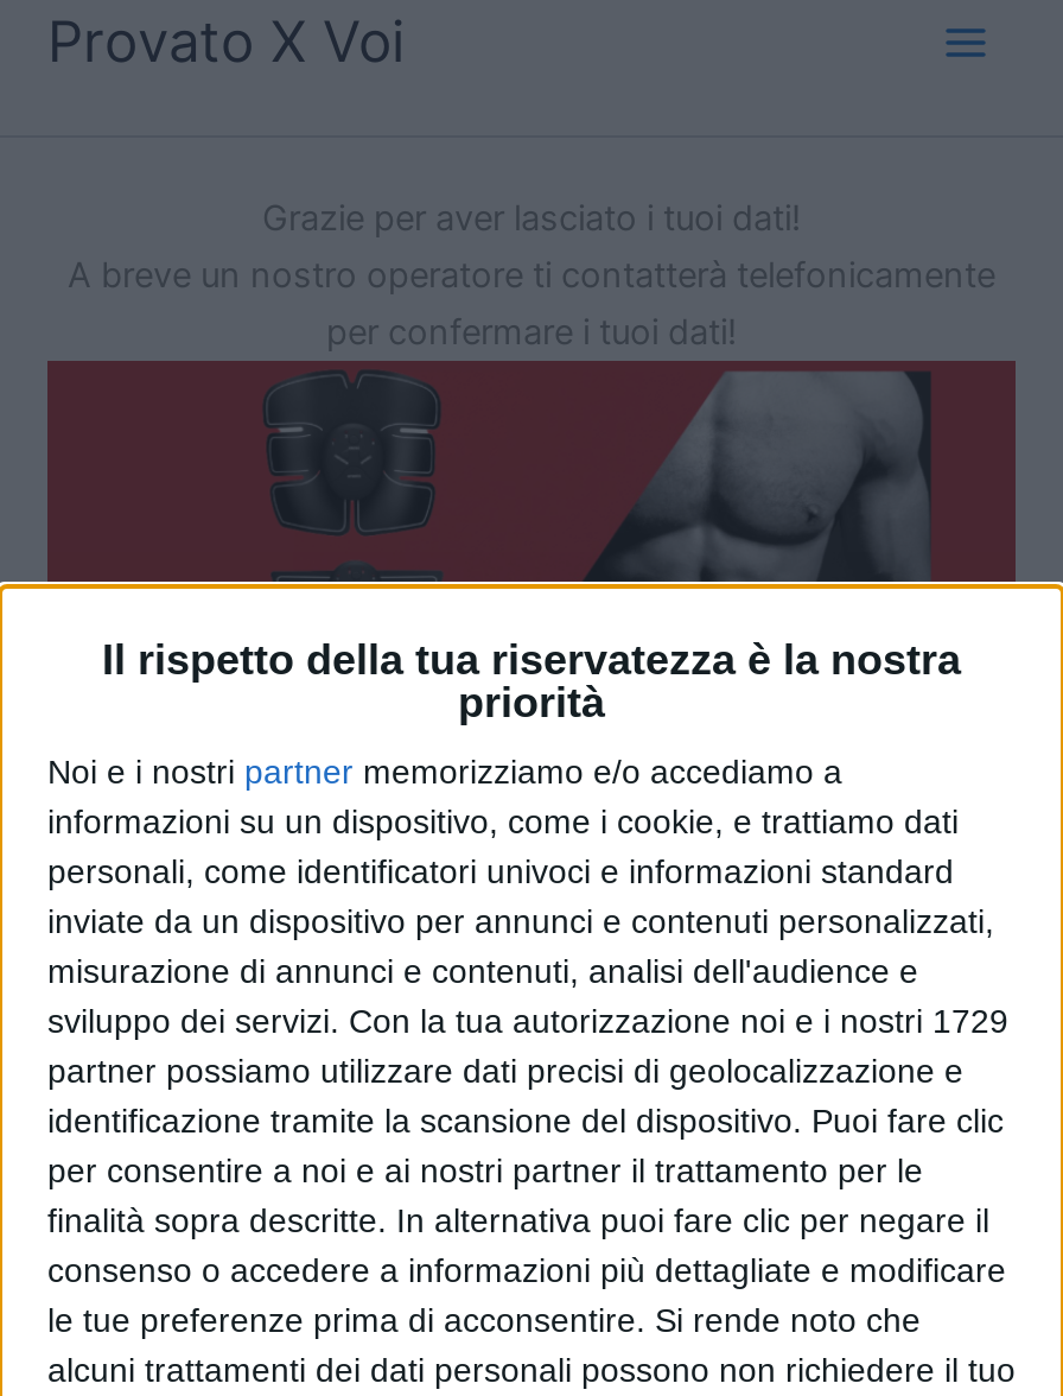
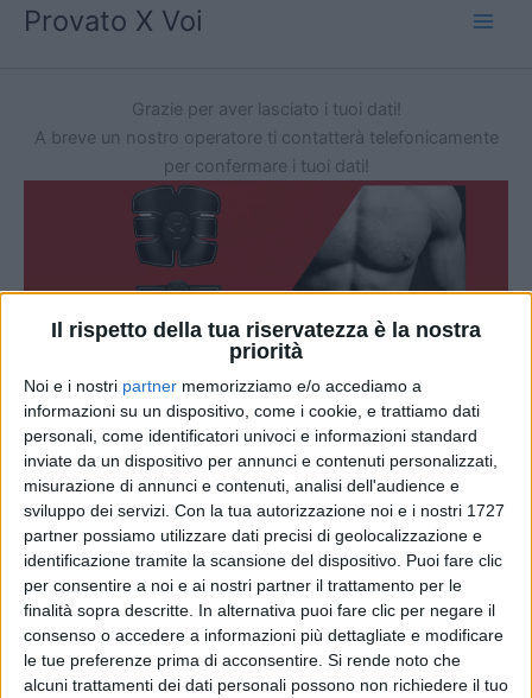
- sviluppo dei servizi. Con la tua autorizzazione noi e i nostri 1729
+ sviluppo dei servizi. Con la tua autorizzazione noi e i nostri 1727
